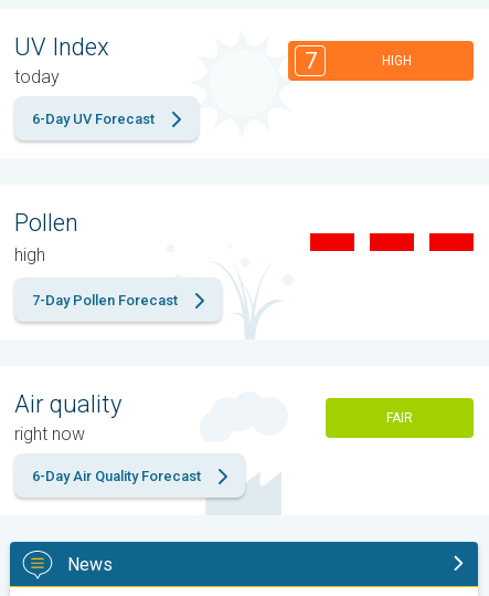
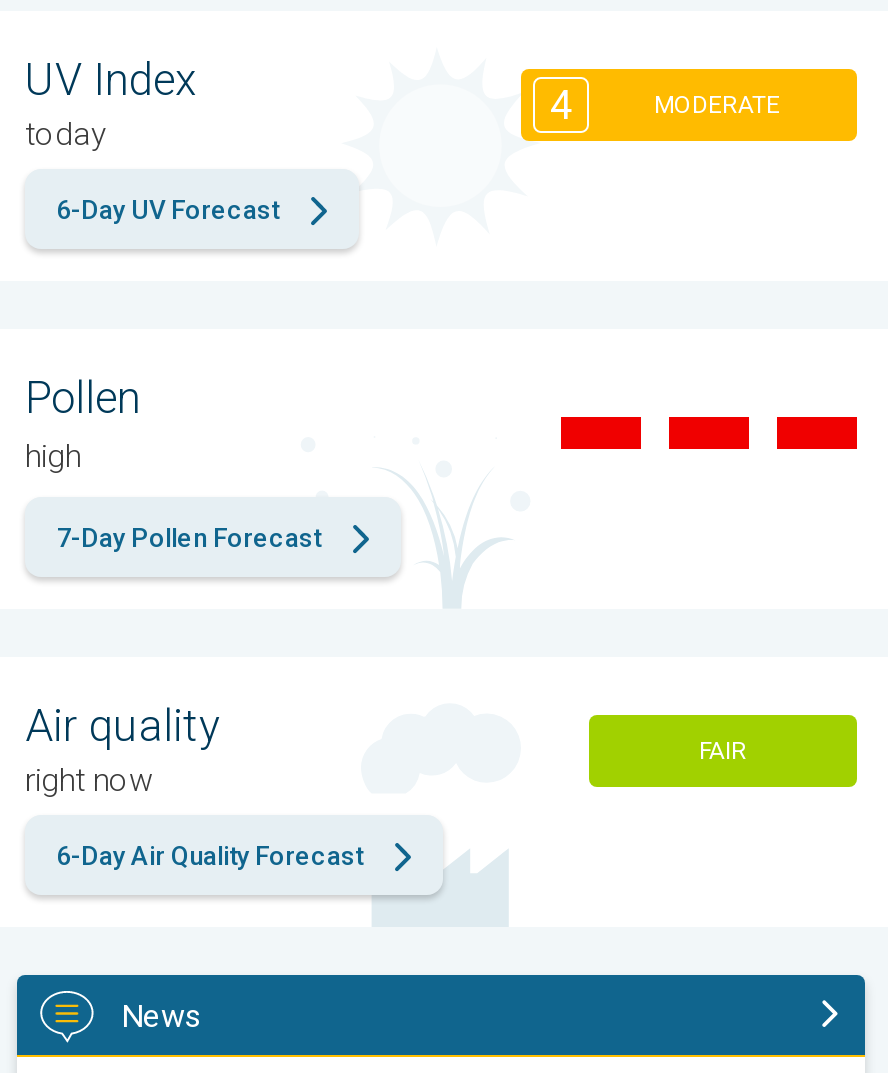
- 7
- HIGH
+ 4
+ MODERATE
